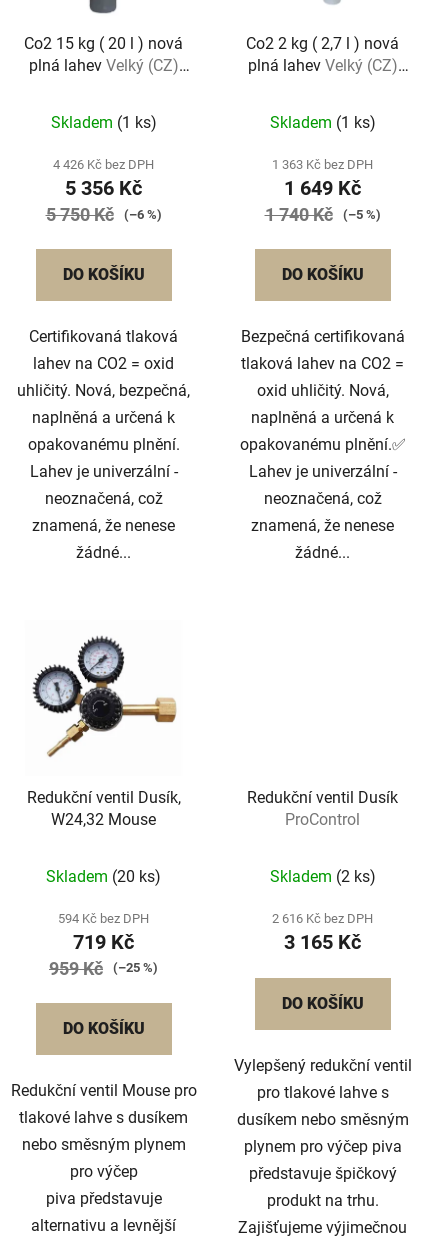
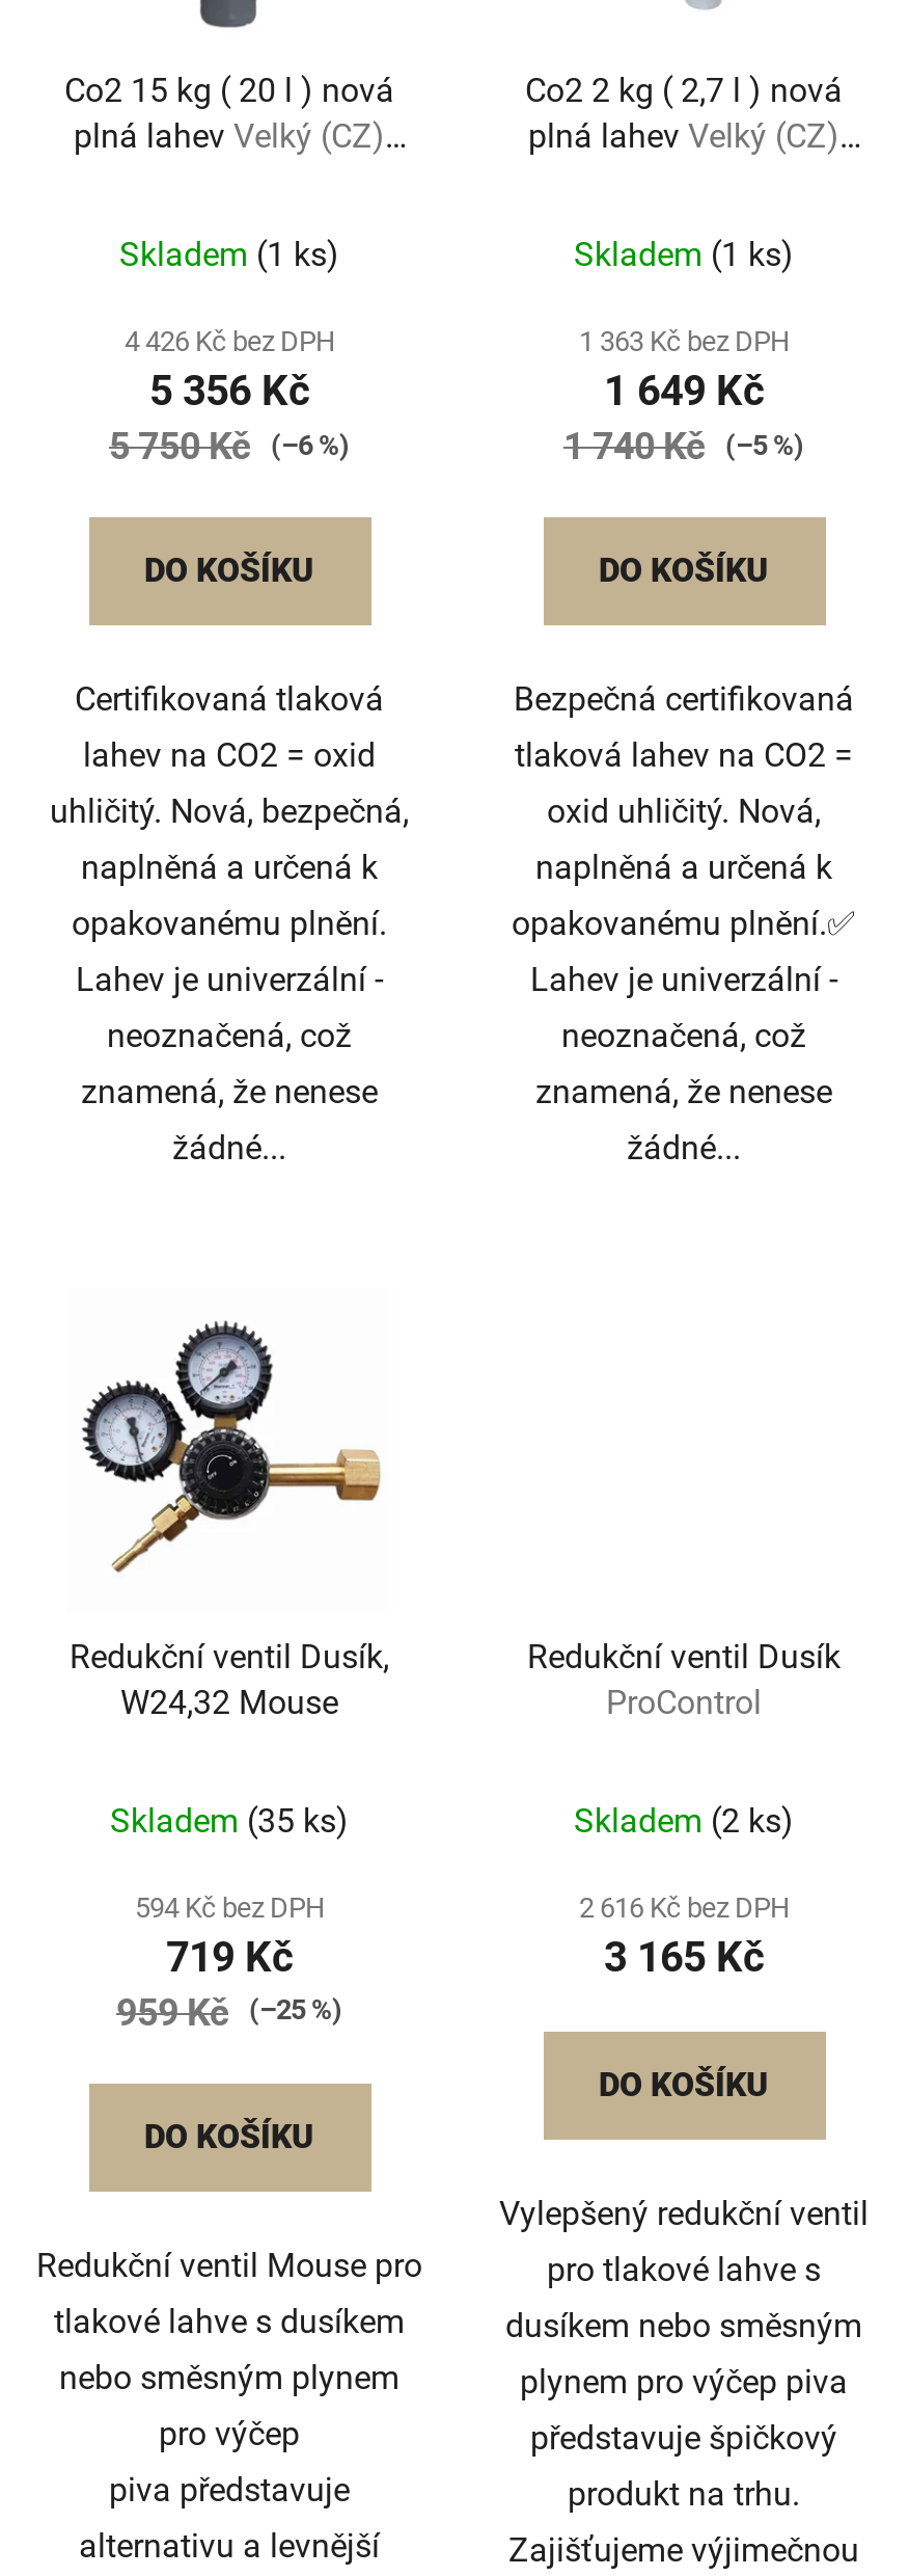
- Skladem (20 ks)
+ Skladem (35 ks)
